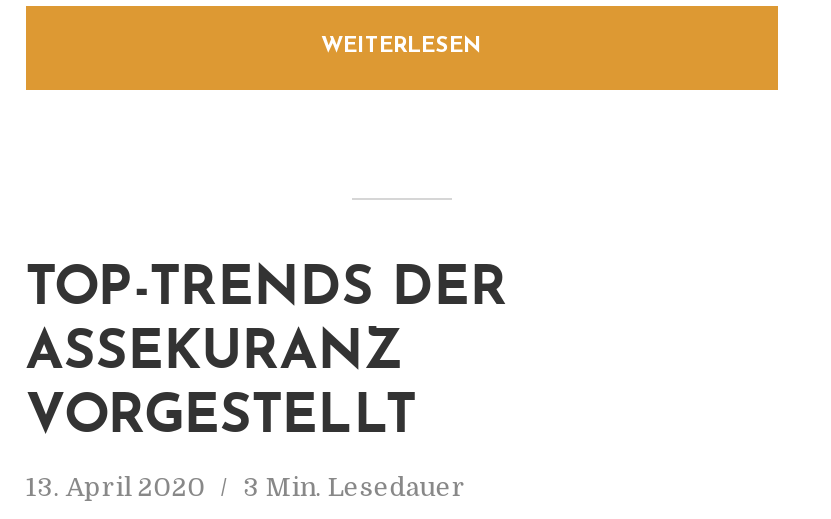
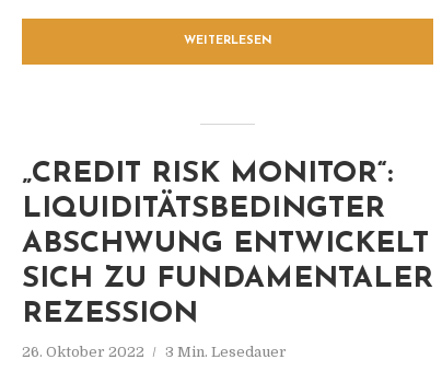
- TOP-TRENDS DER
- ASSEKURANZ
- VORGESTELLT
+ „CREDIT RISK MONITOR“:
+ LIQUIDITÄTSBEDINGTER
+ ABSCHWUNG ENTWICKELT
+ SICH ZU FUNDAMENTALER
+ REZESSION

- 13. April 2020 3 Min. Lesedauer
+ 26. Oktober 2022 3 Min. Lesedauer
